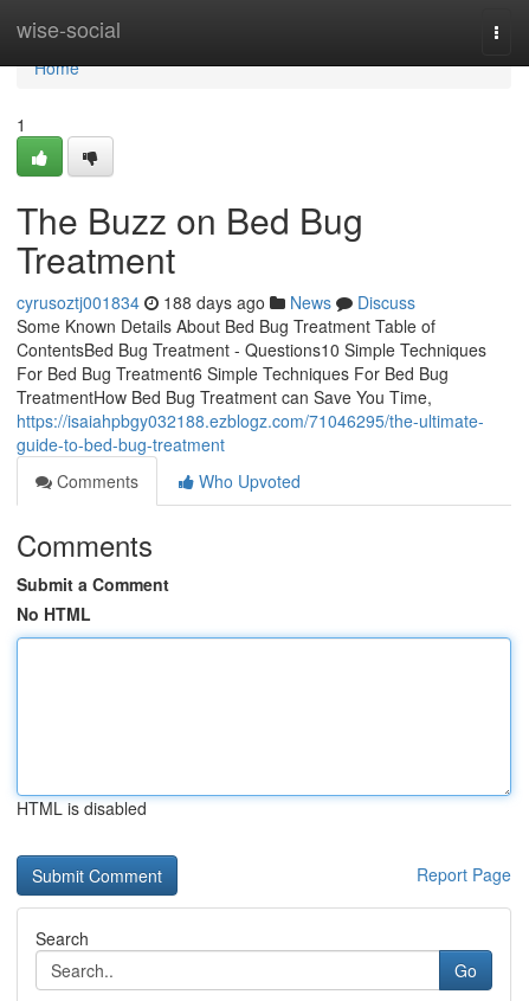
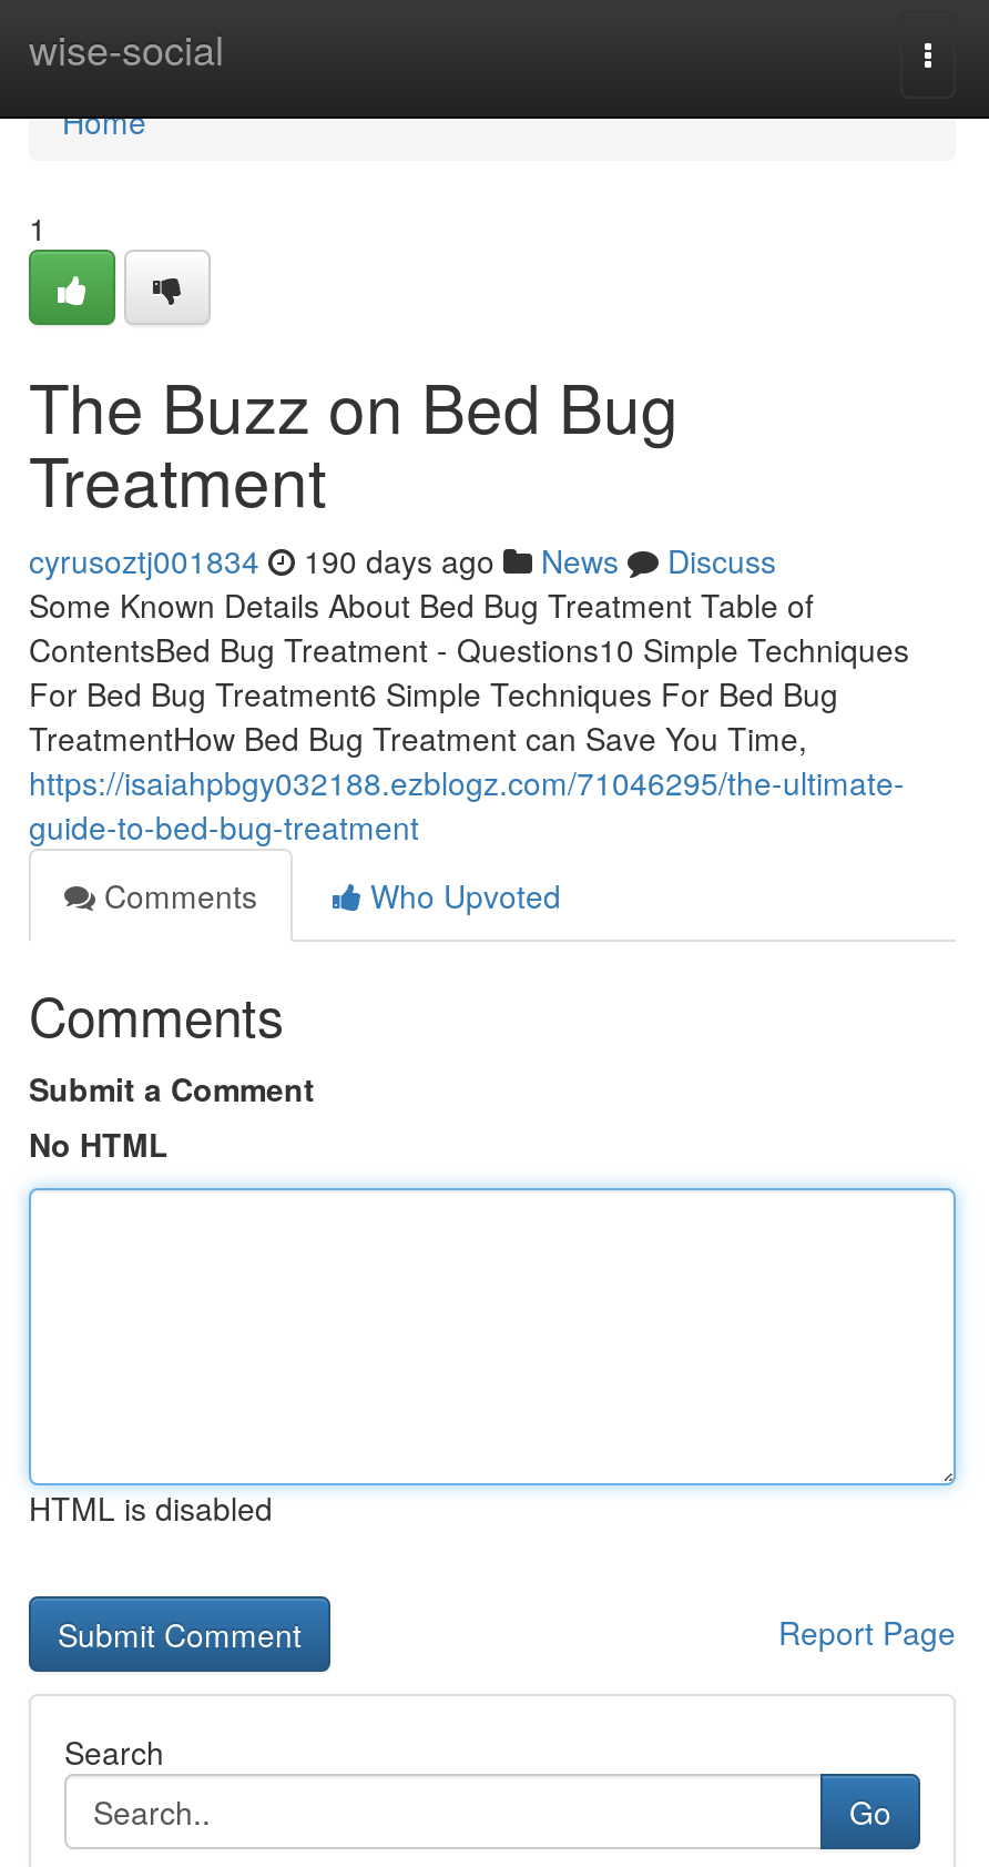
- cyrusoztj001834 188 days ago News Discuss
+ cyrusoztj001834 190 days ago News Discuss
